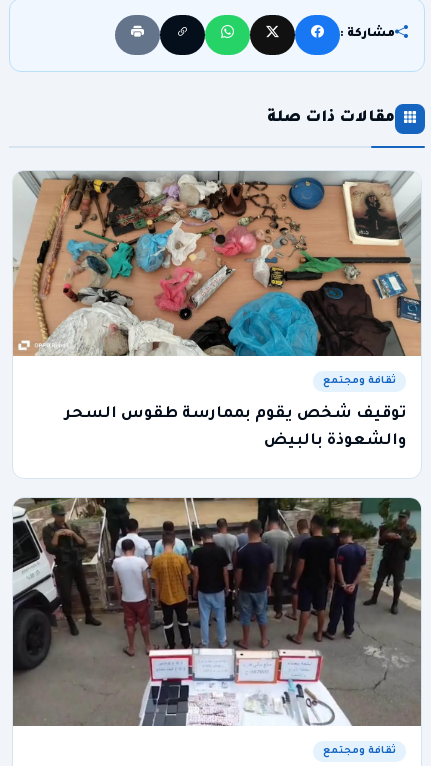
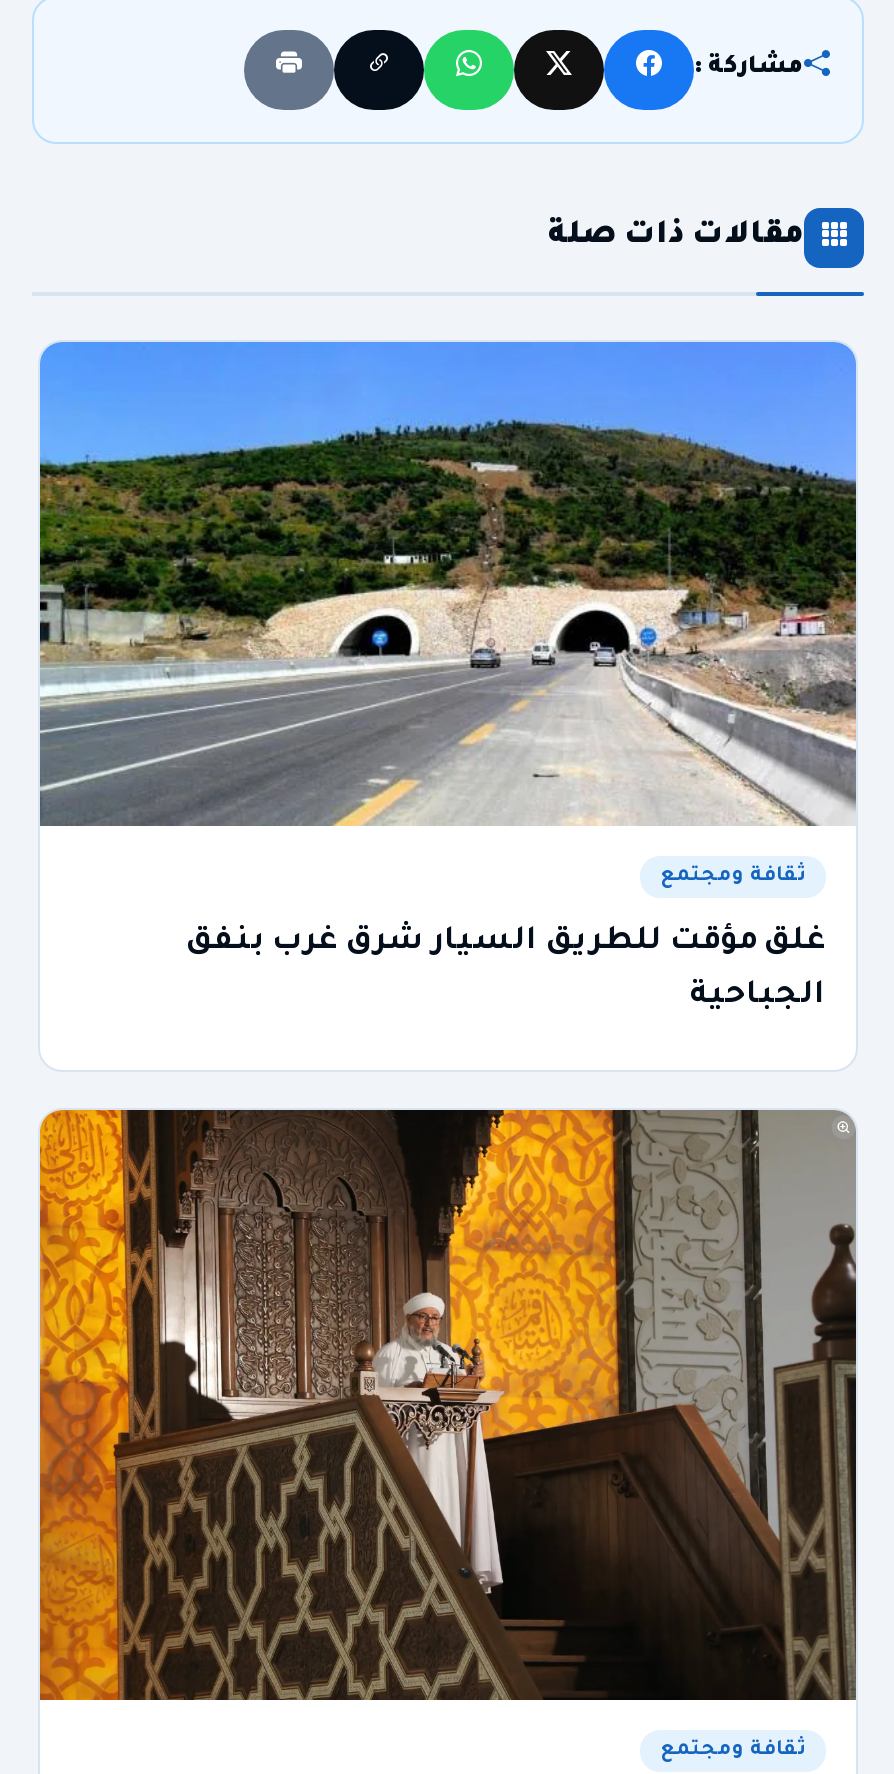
- [image]
+ [image]

- توقيف شخص يقوم بممارسة طقوس السحر
+ غلق مؤقت للطريق السيار شرق غرب بنفق

- والشعوذة بالبيض
+ الجباحية

- [image]
+ [image]
